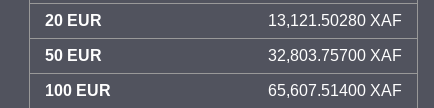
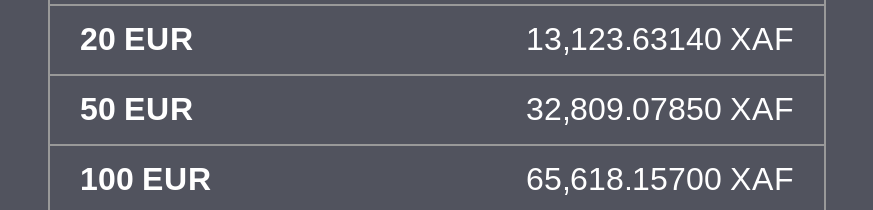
- 13,121.50280 XAF
+ 13,123.63140 XAF

- 32,803.75700 XAF
+ 32,809.07850 XAF

- 65,607.51400 XAF
+ 65,618.15700 XAF
